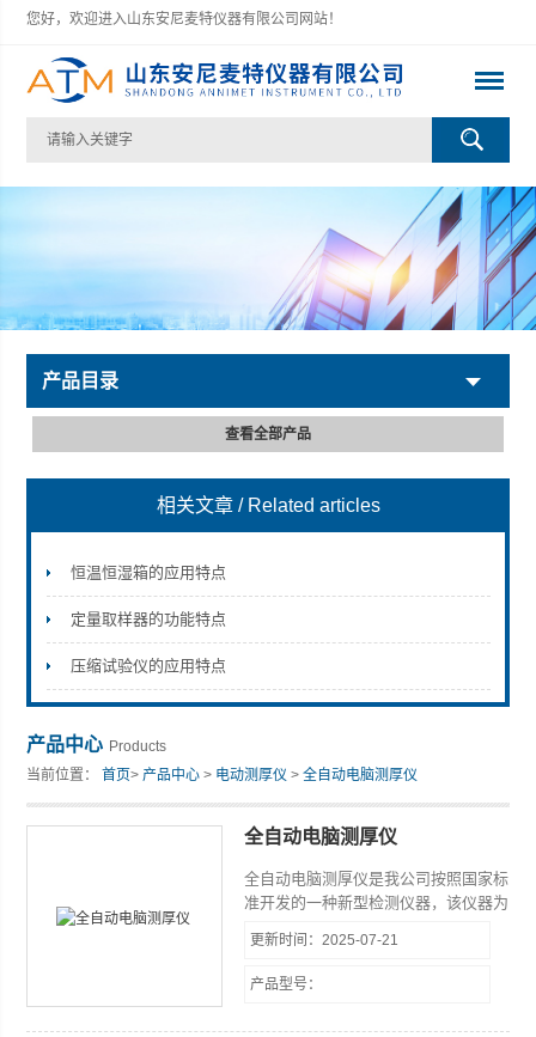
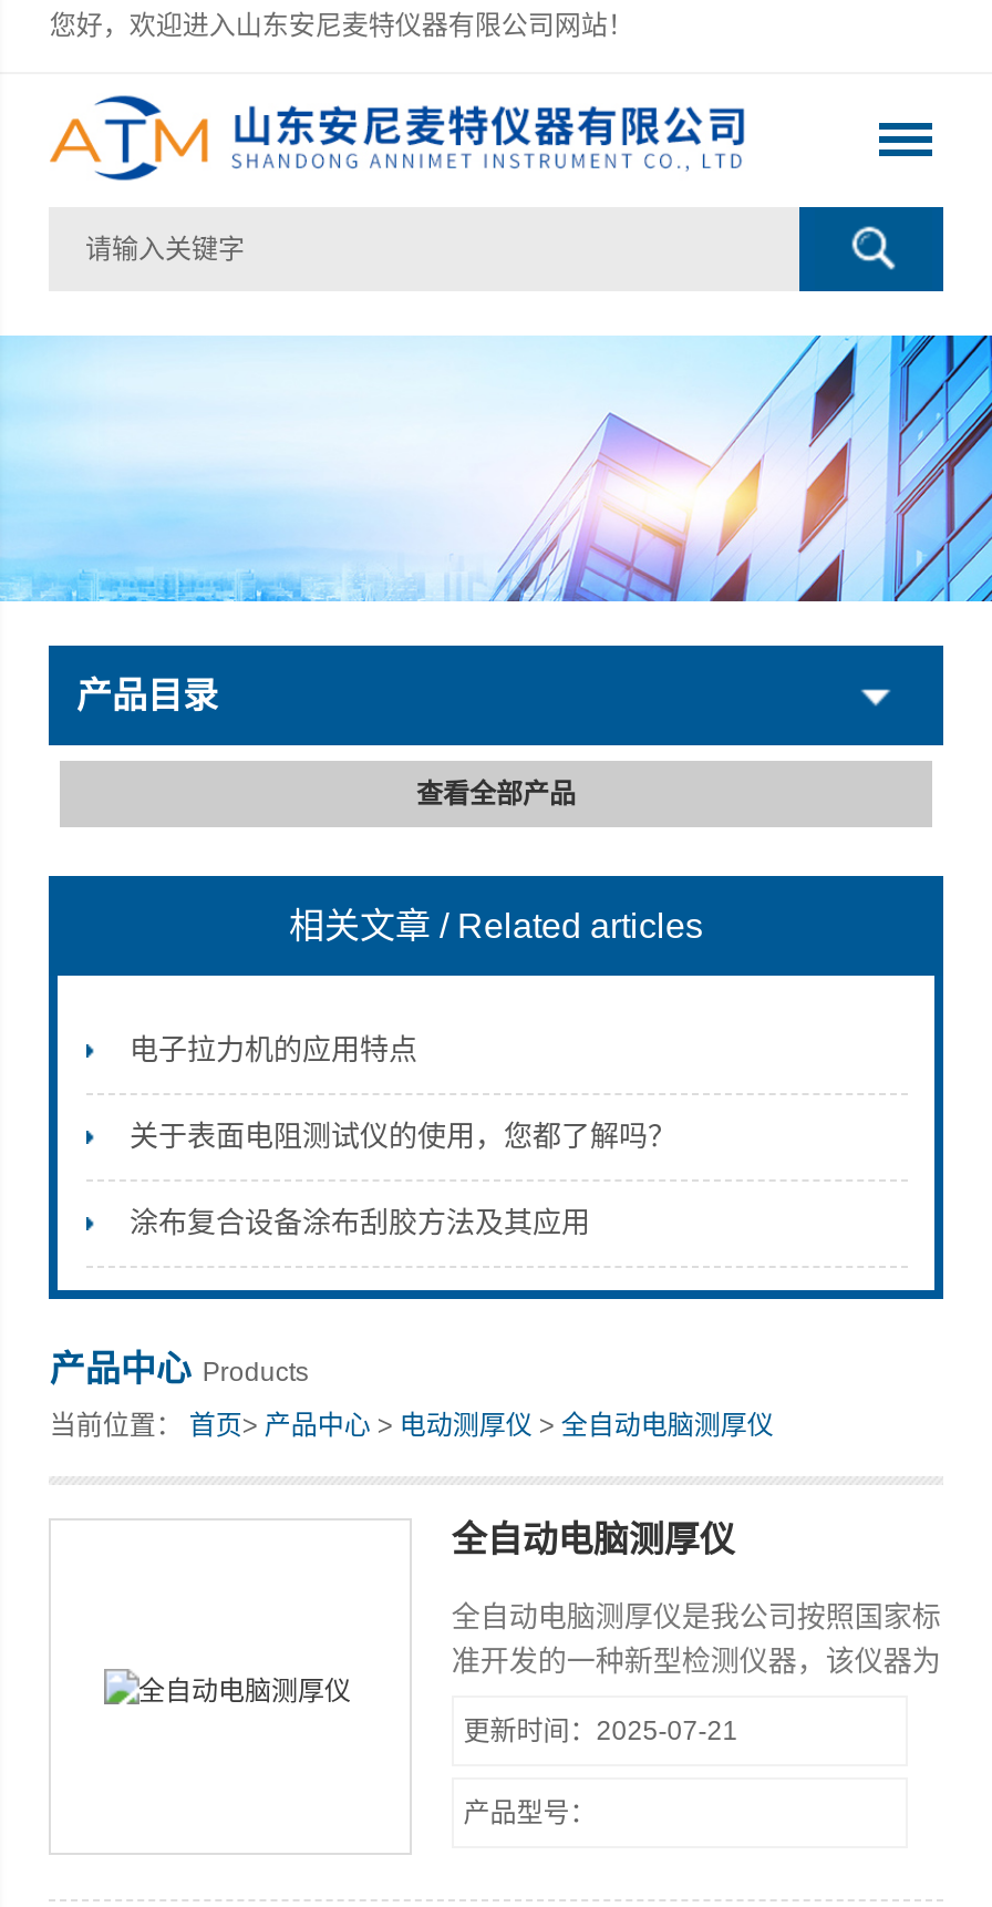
- 恒温恒湿箱的应用特点
+ 电子拉力机的应用特点

- 定量取样器的功能特点
+ 关于表面电阻测试仪的使用，您都了解吗？

- 压缩试验仪的应用特点
+ 涂布复合设备涂布刮胶方法及其应用
